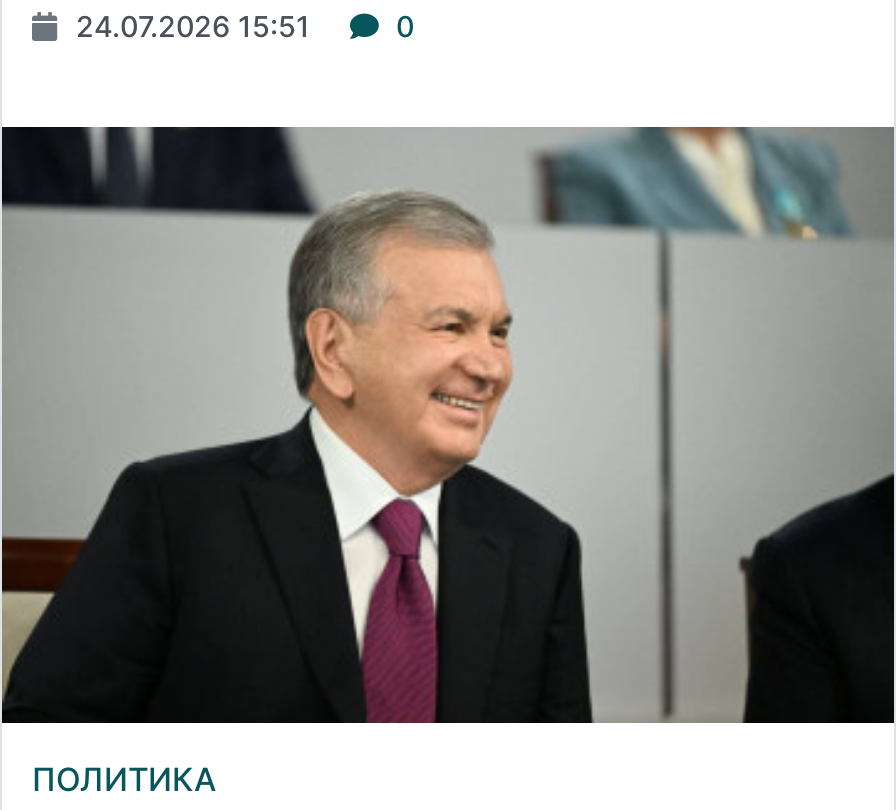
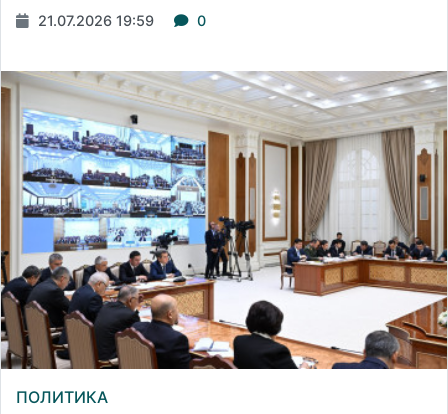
- 24.07.2026 15:51
+ 21.07.2026 19:59

- [image]
+ [image]
